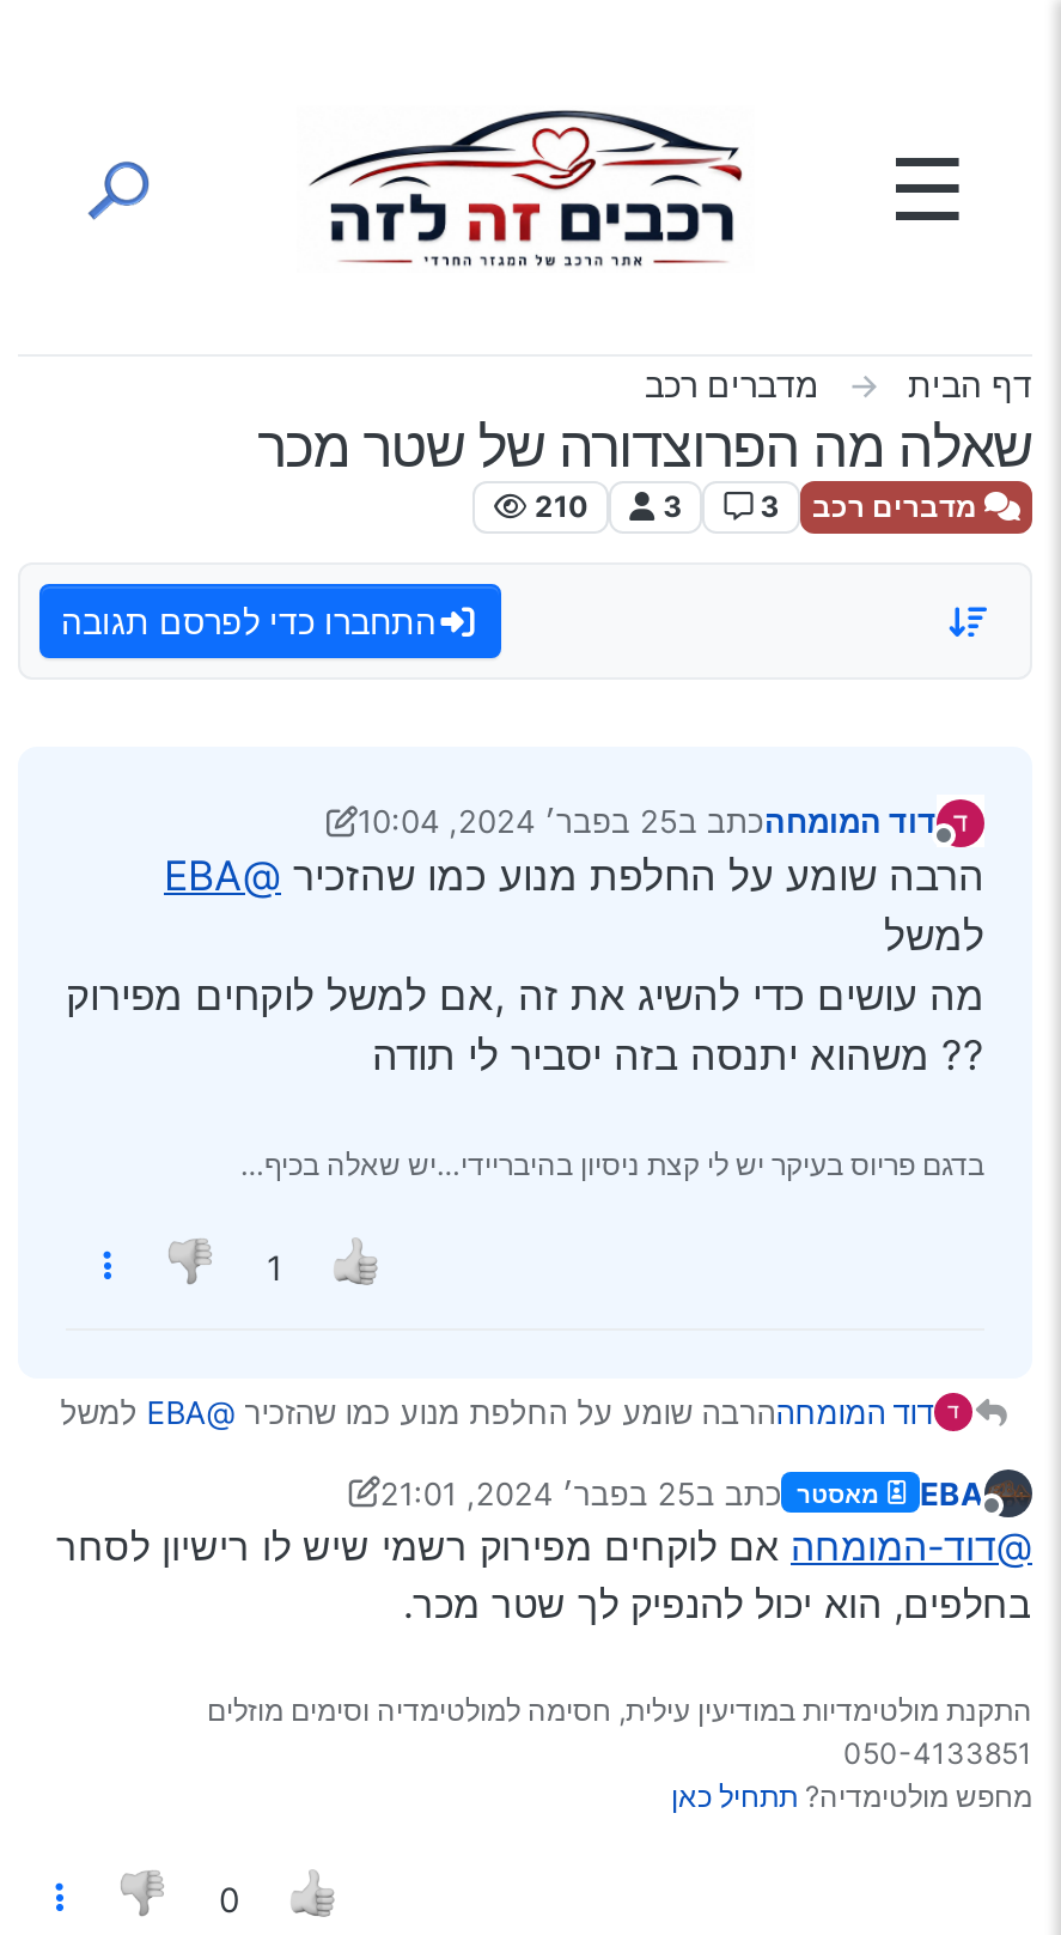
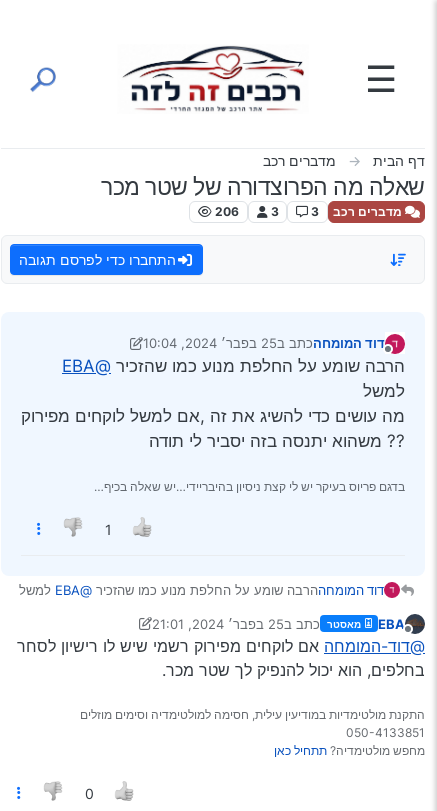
- 210
+ 206
